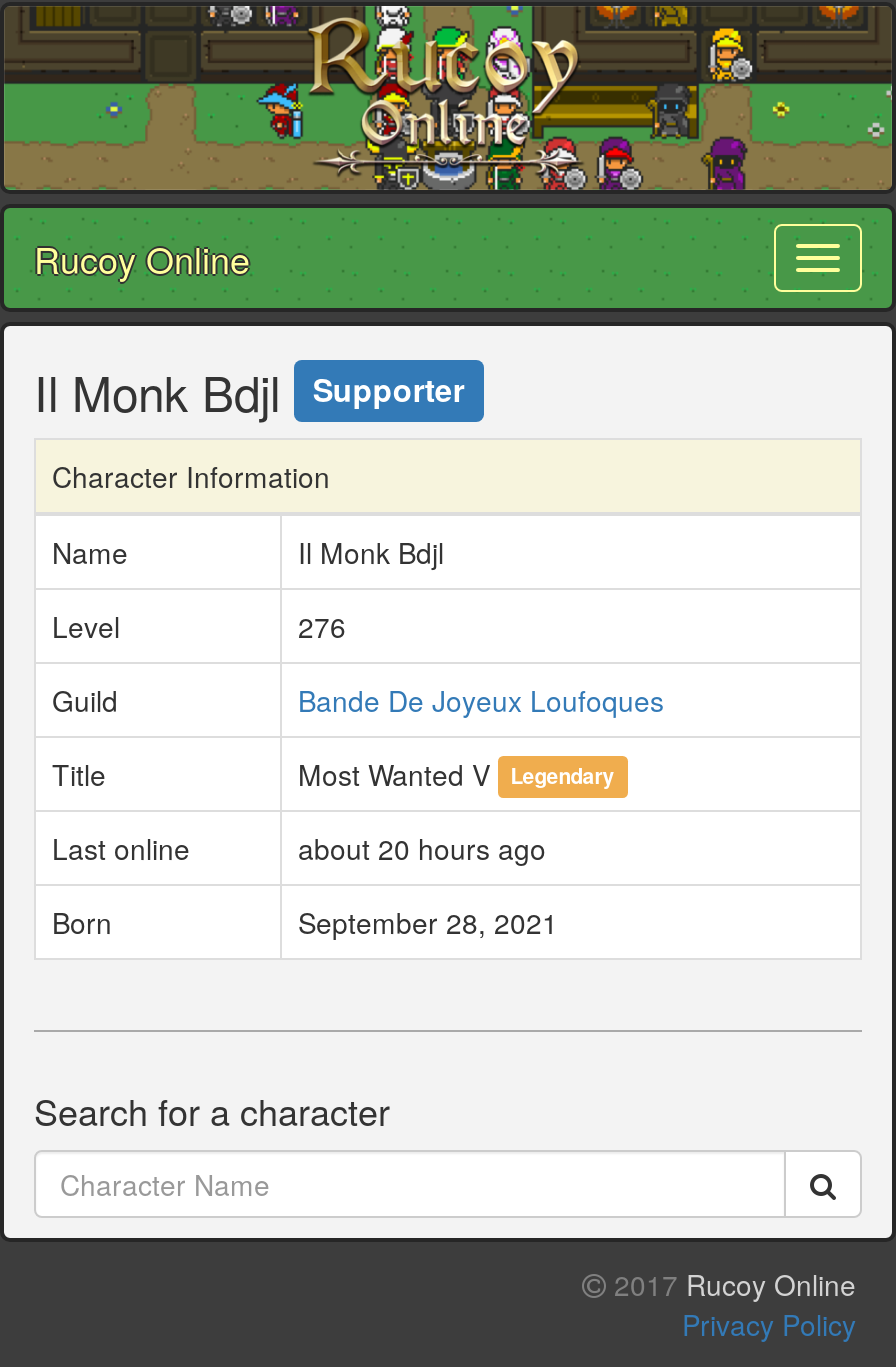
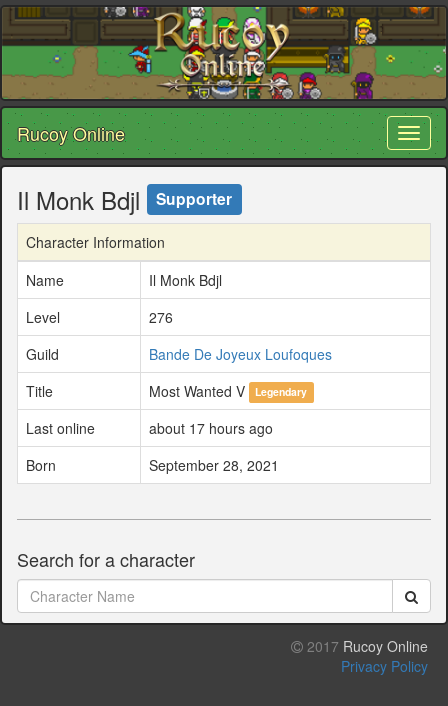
- about 20 hours ago
+ about 17 hours ago
